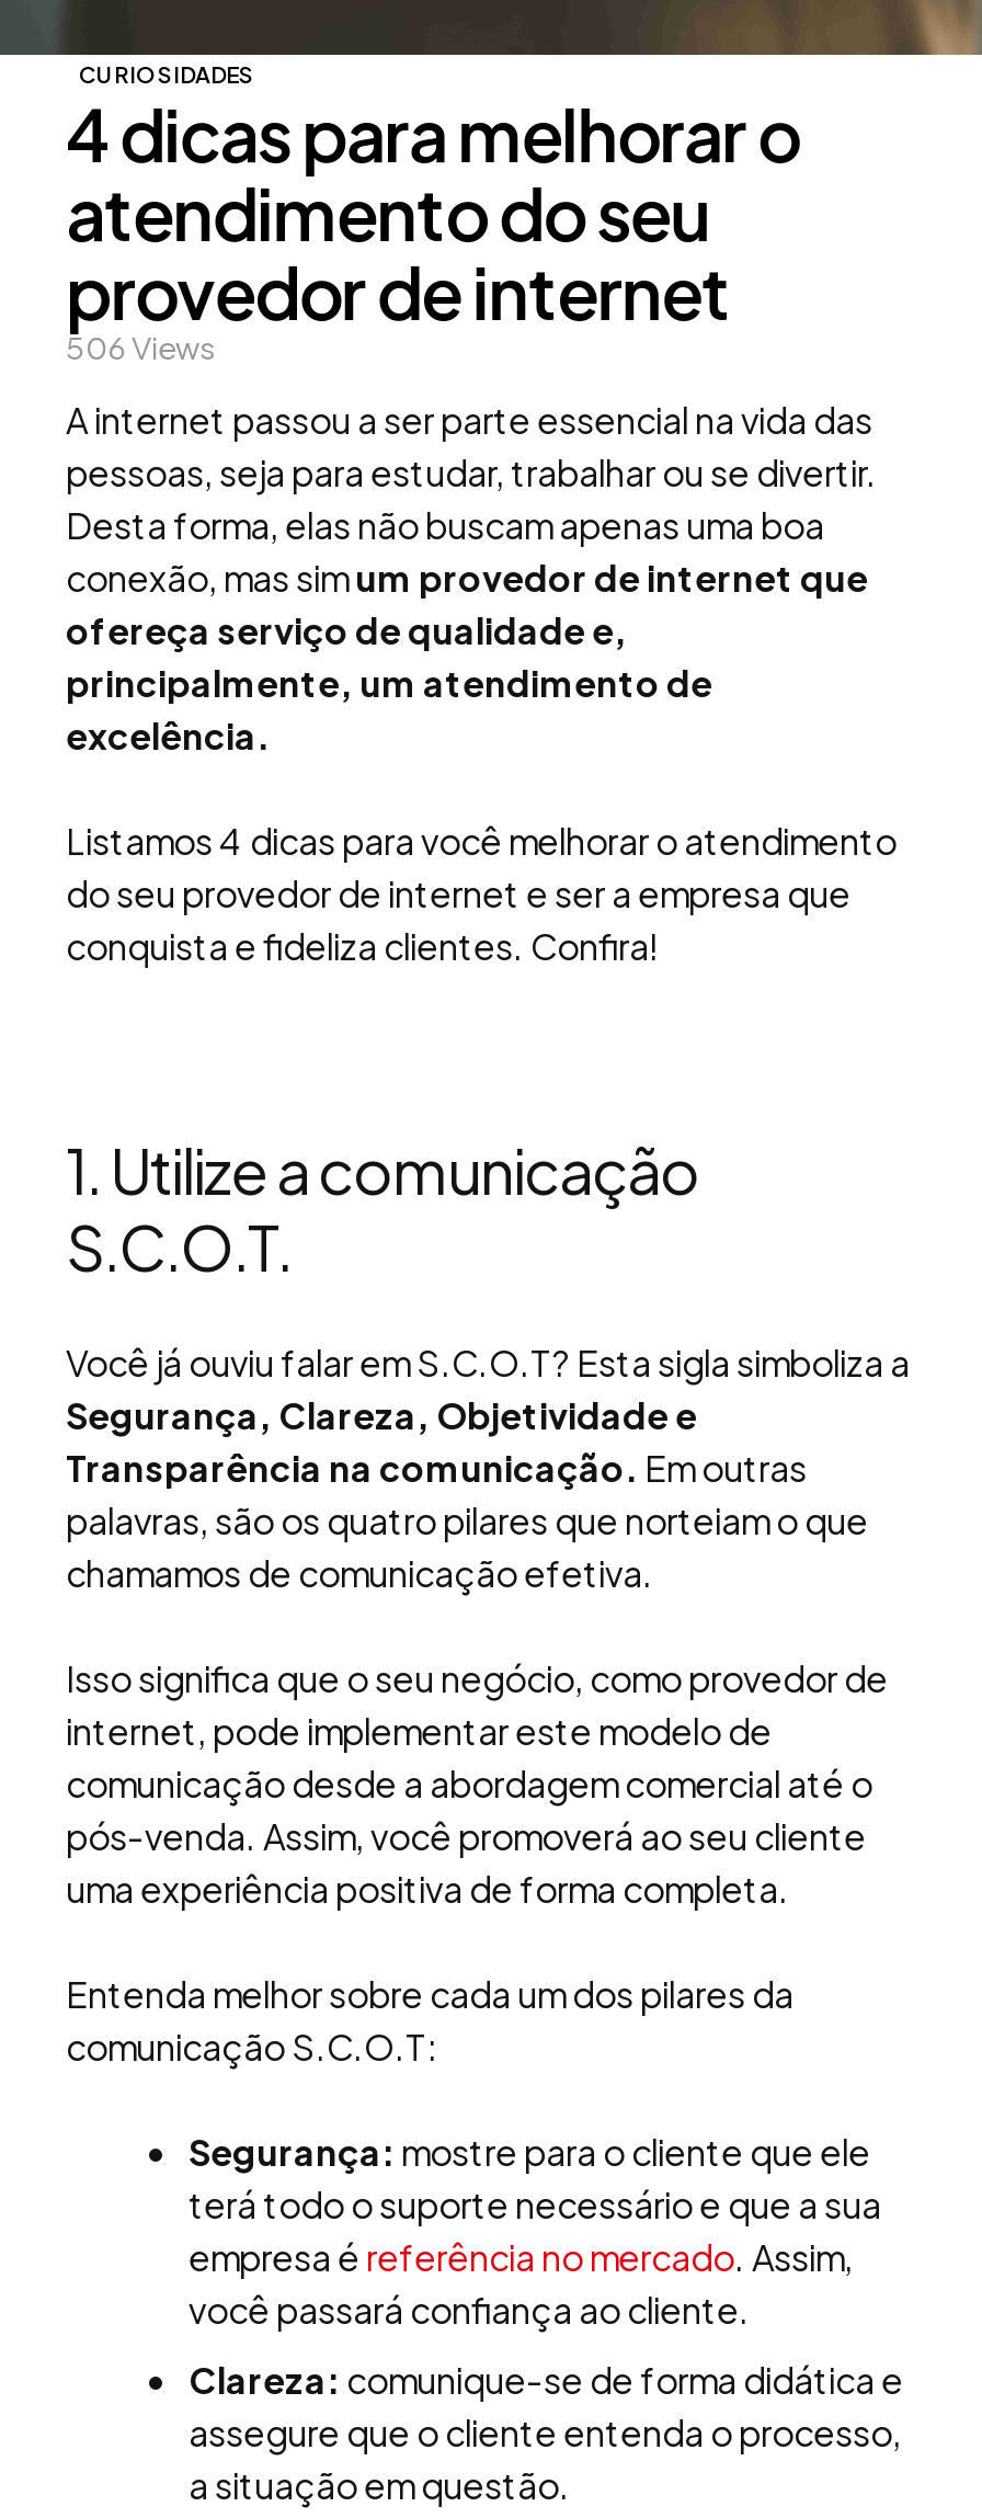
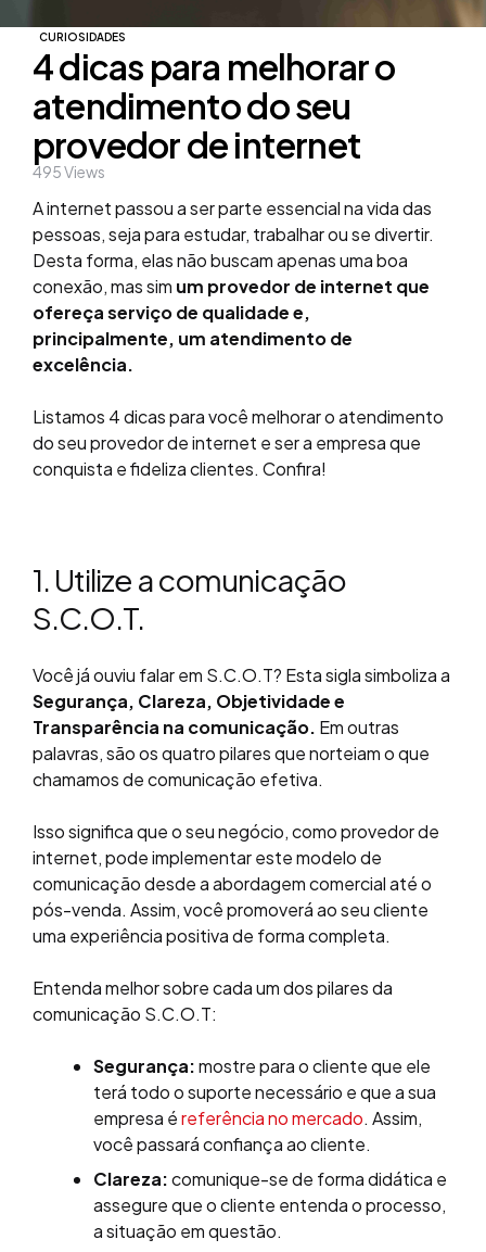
- 506 Views
+ 495 Views
